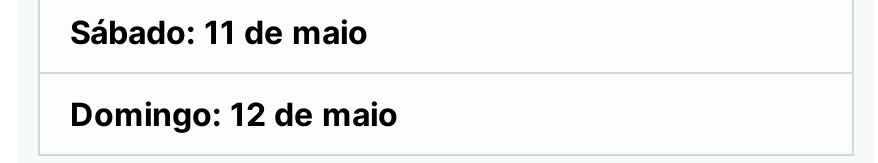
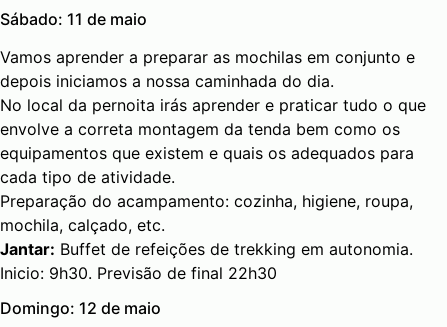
+ Vamos aprender a preparar as mochilas em conjunto e
+ depois iniciamos a nossa caminhada do dia.
+ No local da pernoita irás aprender e praticar tudo o que
+ envolve a correta montagem da tenda bem como os
+ equipamentos que existem e quais os adequados para
+ cada tipo de atividade.
+ Preparação do acampamento: cozinha, higiene, roupa,
+ mochila, calçado, etc.
+ Jantar: Buffet de refeições de trekking em autonomia.
+ Inicio: 9h30. Previsão de final 22h30
